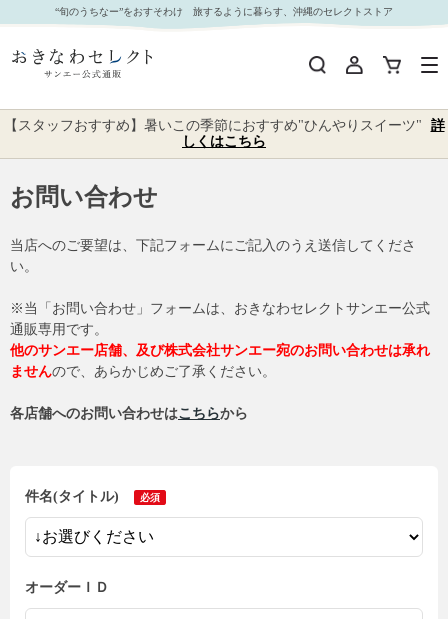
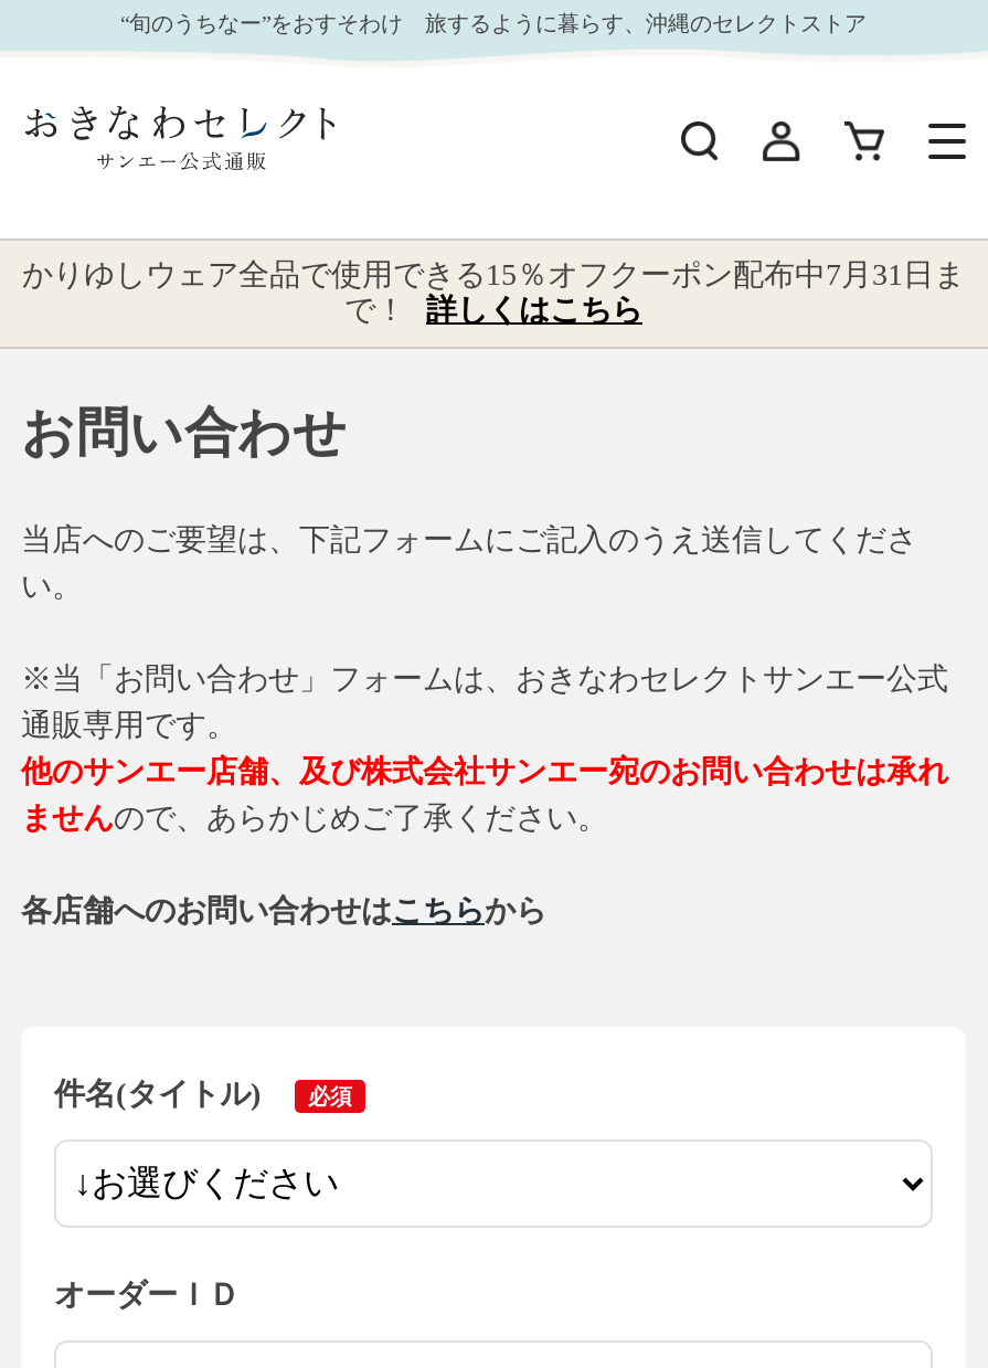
- 【スタッフおすすめ】暑いこの季節におすすめ"ひんやりスイーツ" 詳
- しくはこちら
+ かりゆしウェア全品で使用できる15％オフクーポン配布中7月31日ま
+ で！ 詳しくはこちら
